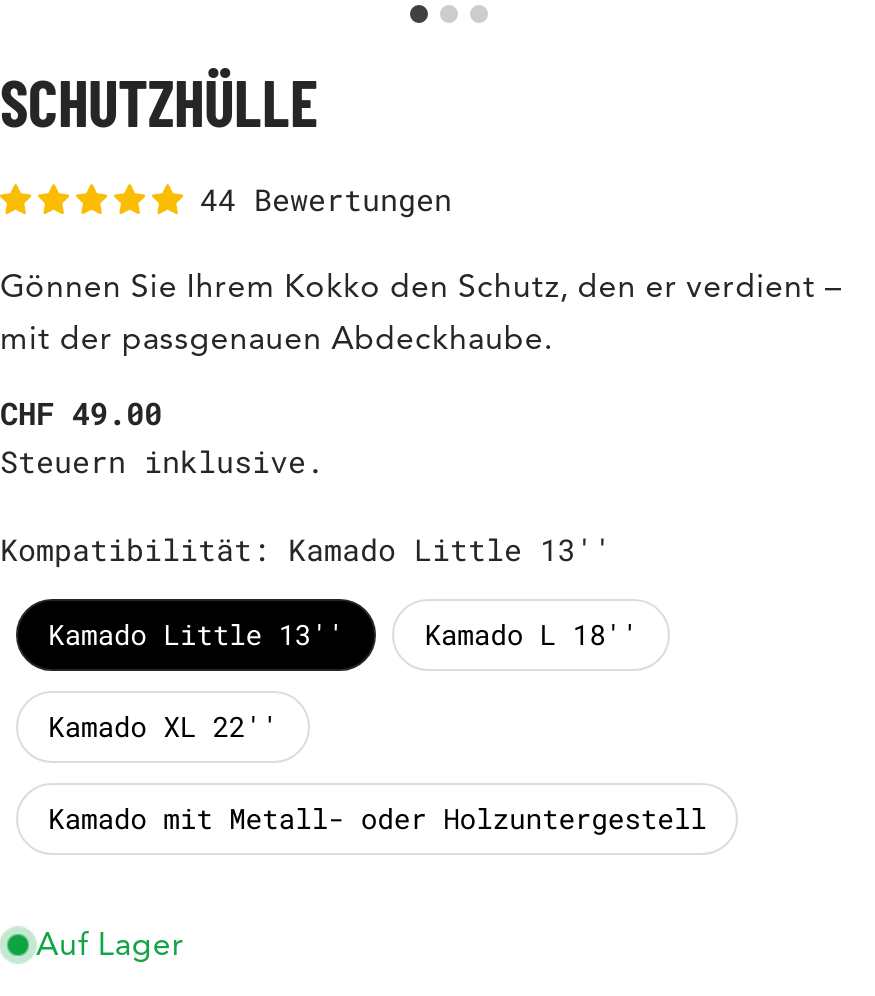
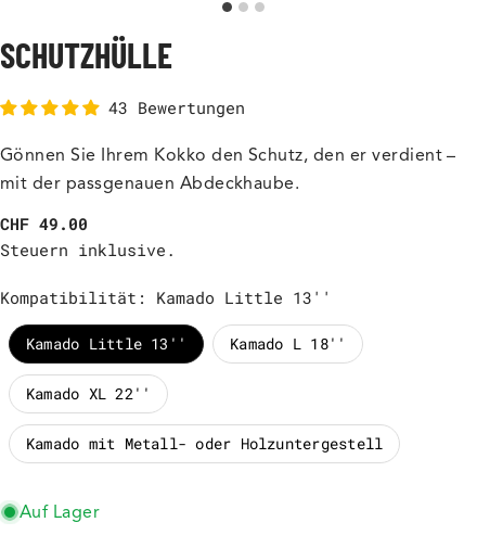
- 44 Bewertungen
+ 43 Bewertungen
